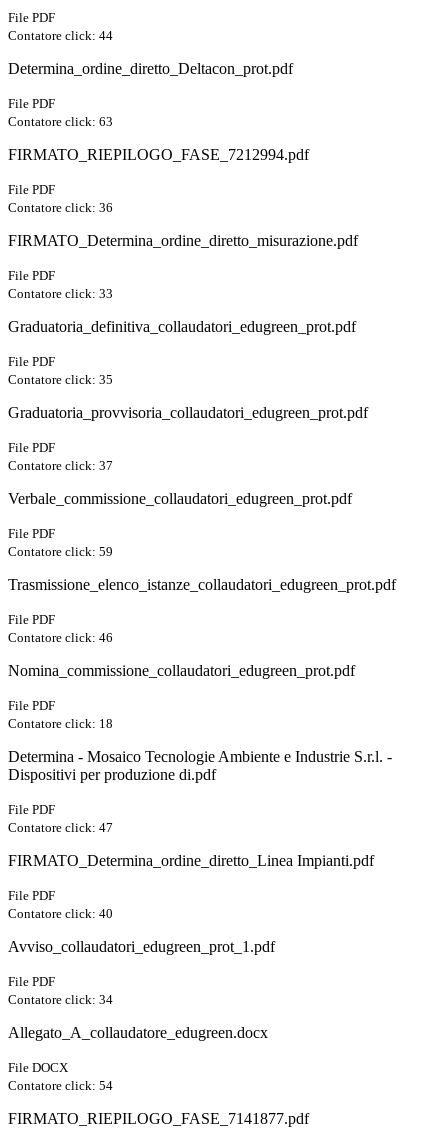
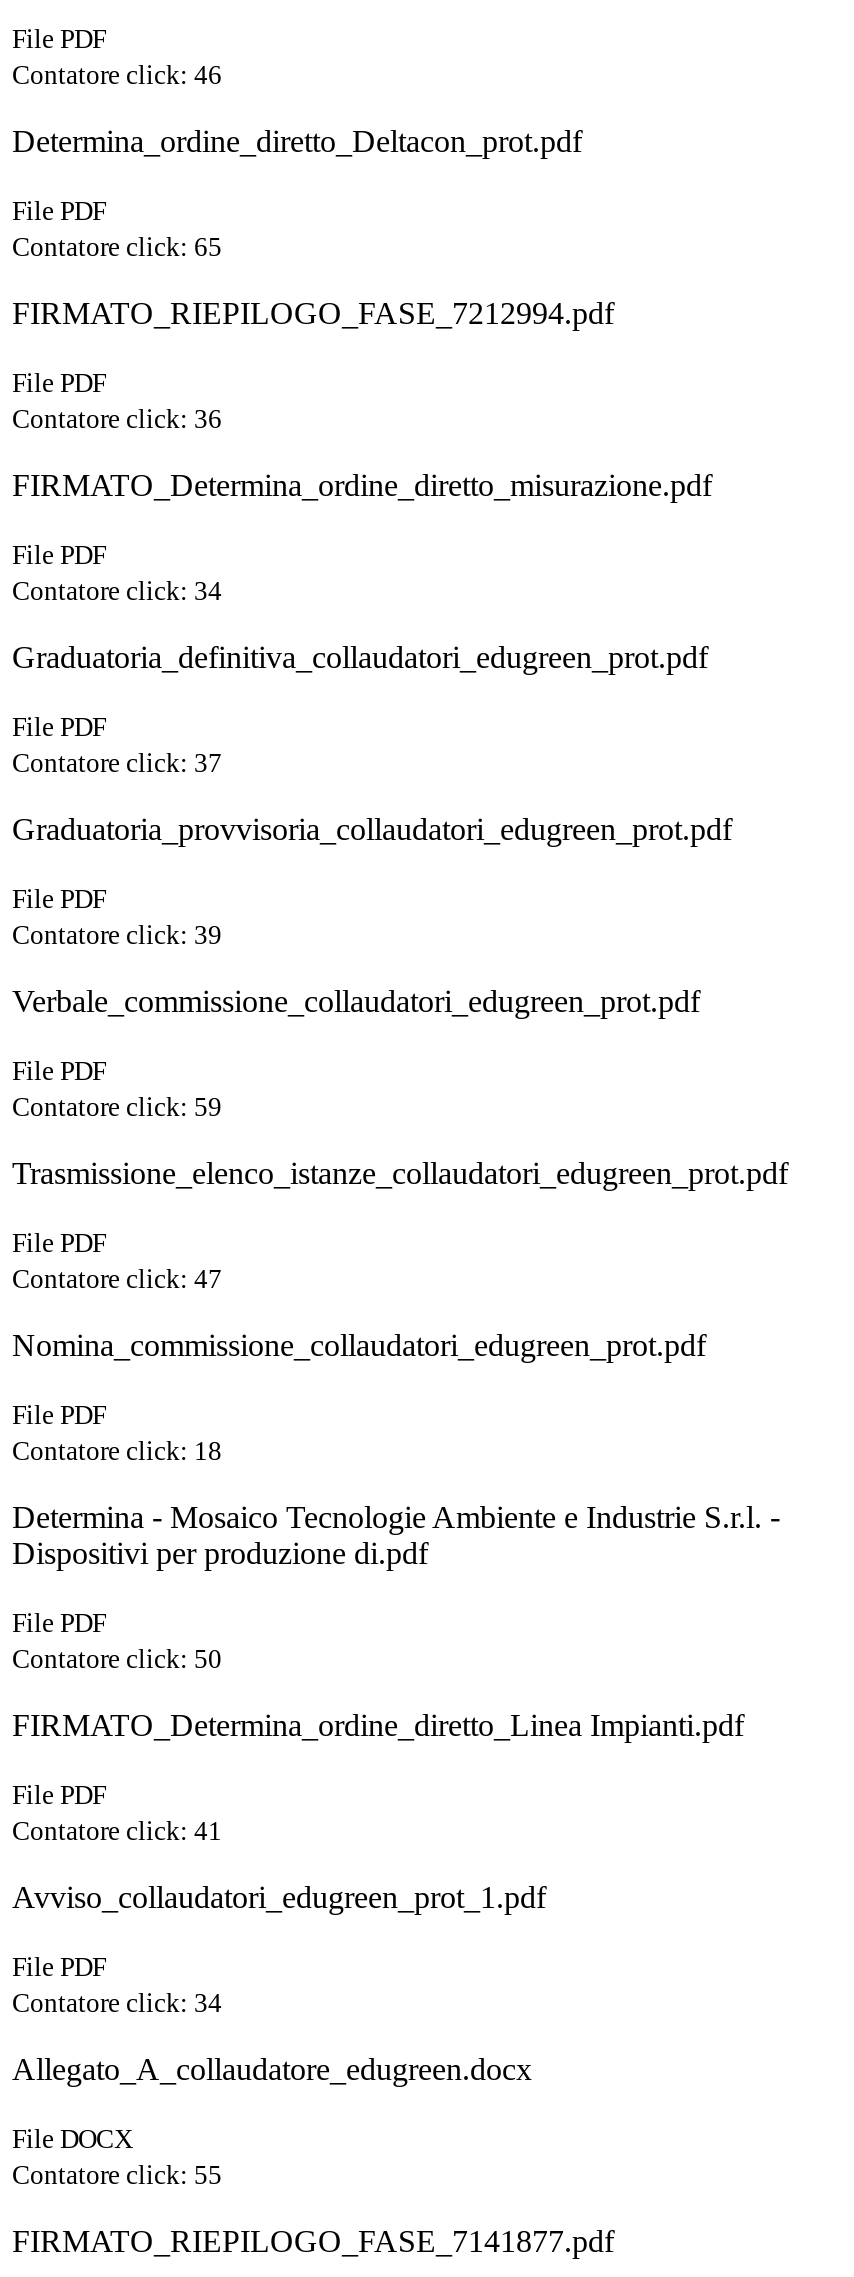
- Contatore click: 44

- Contatore click: 63
+ Contatore click: 65

- Contatore click: 33
+ Contatore click: 34

- Contatore click: 35

moved up: Contatore click: 37

+ Contatore click: 39

moved up: Contatore click: 46

moved up: Contatore click: 47

+ Contatore click: 50

- Contatore click: 40
+ Contatore click: 41

- Contatore click: 54
+ Contatore click: 55
